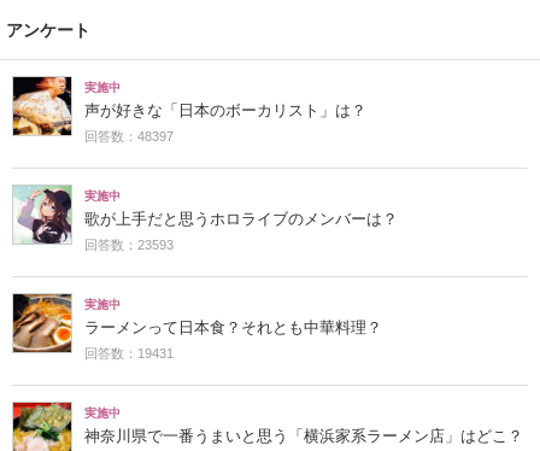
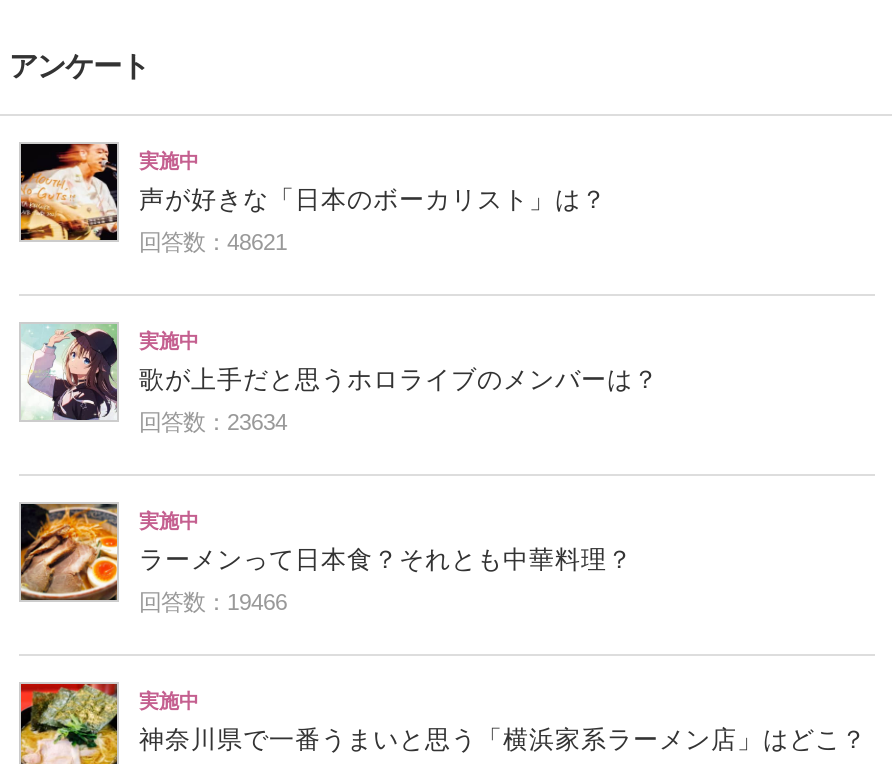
- 回答数：48397
+ 回答数：48621

- 回答数：23593
+ 回答数：23634

- 回答数：19431
+ 回答数：19466
